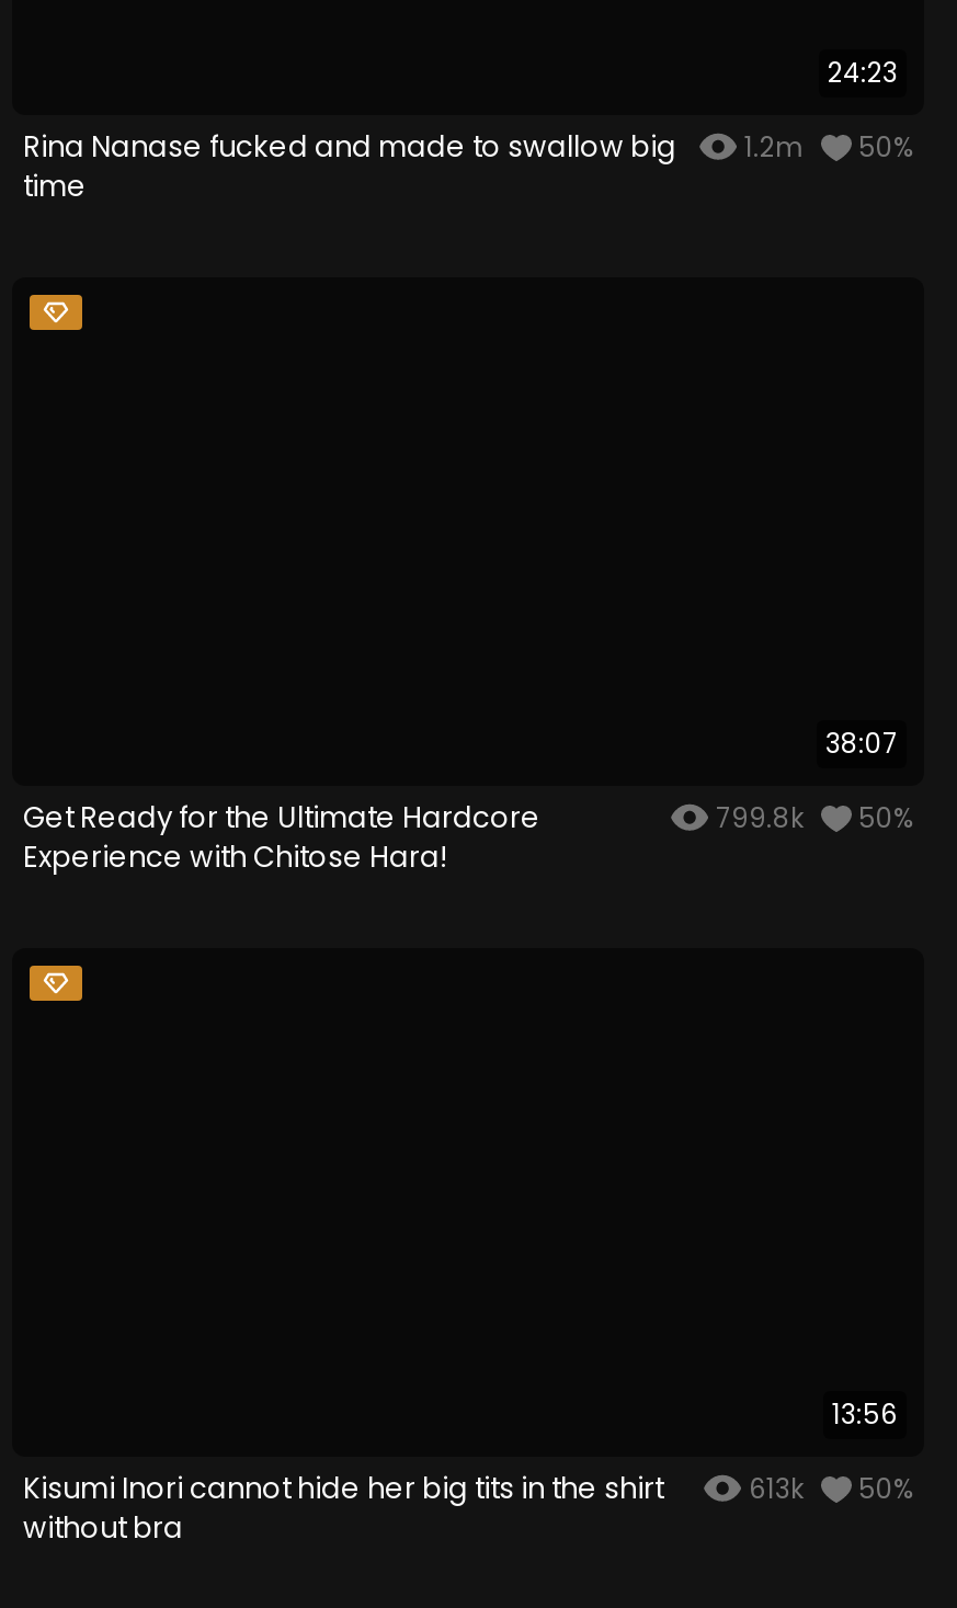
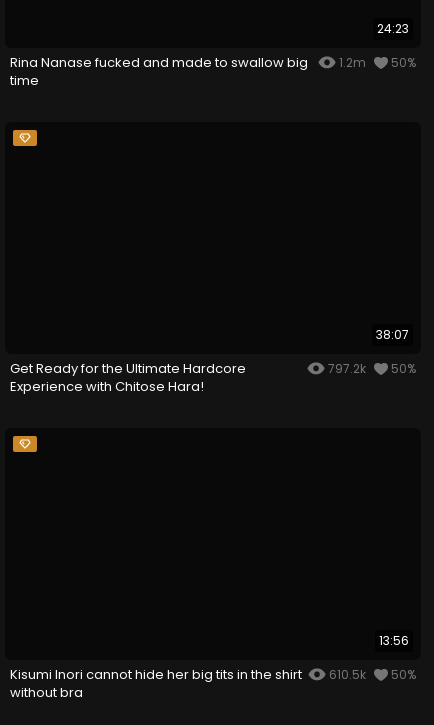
- 799.8k 50%
+ 797.2k 50%

- 613k
+ 610.5k
